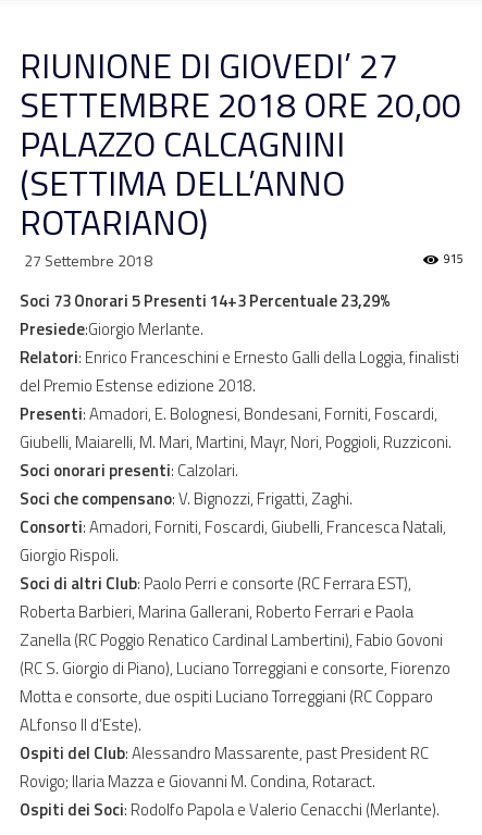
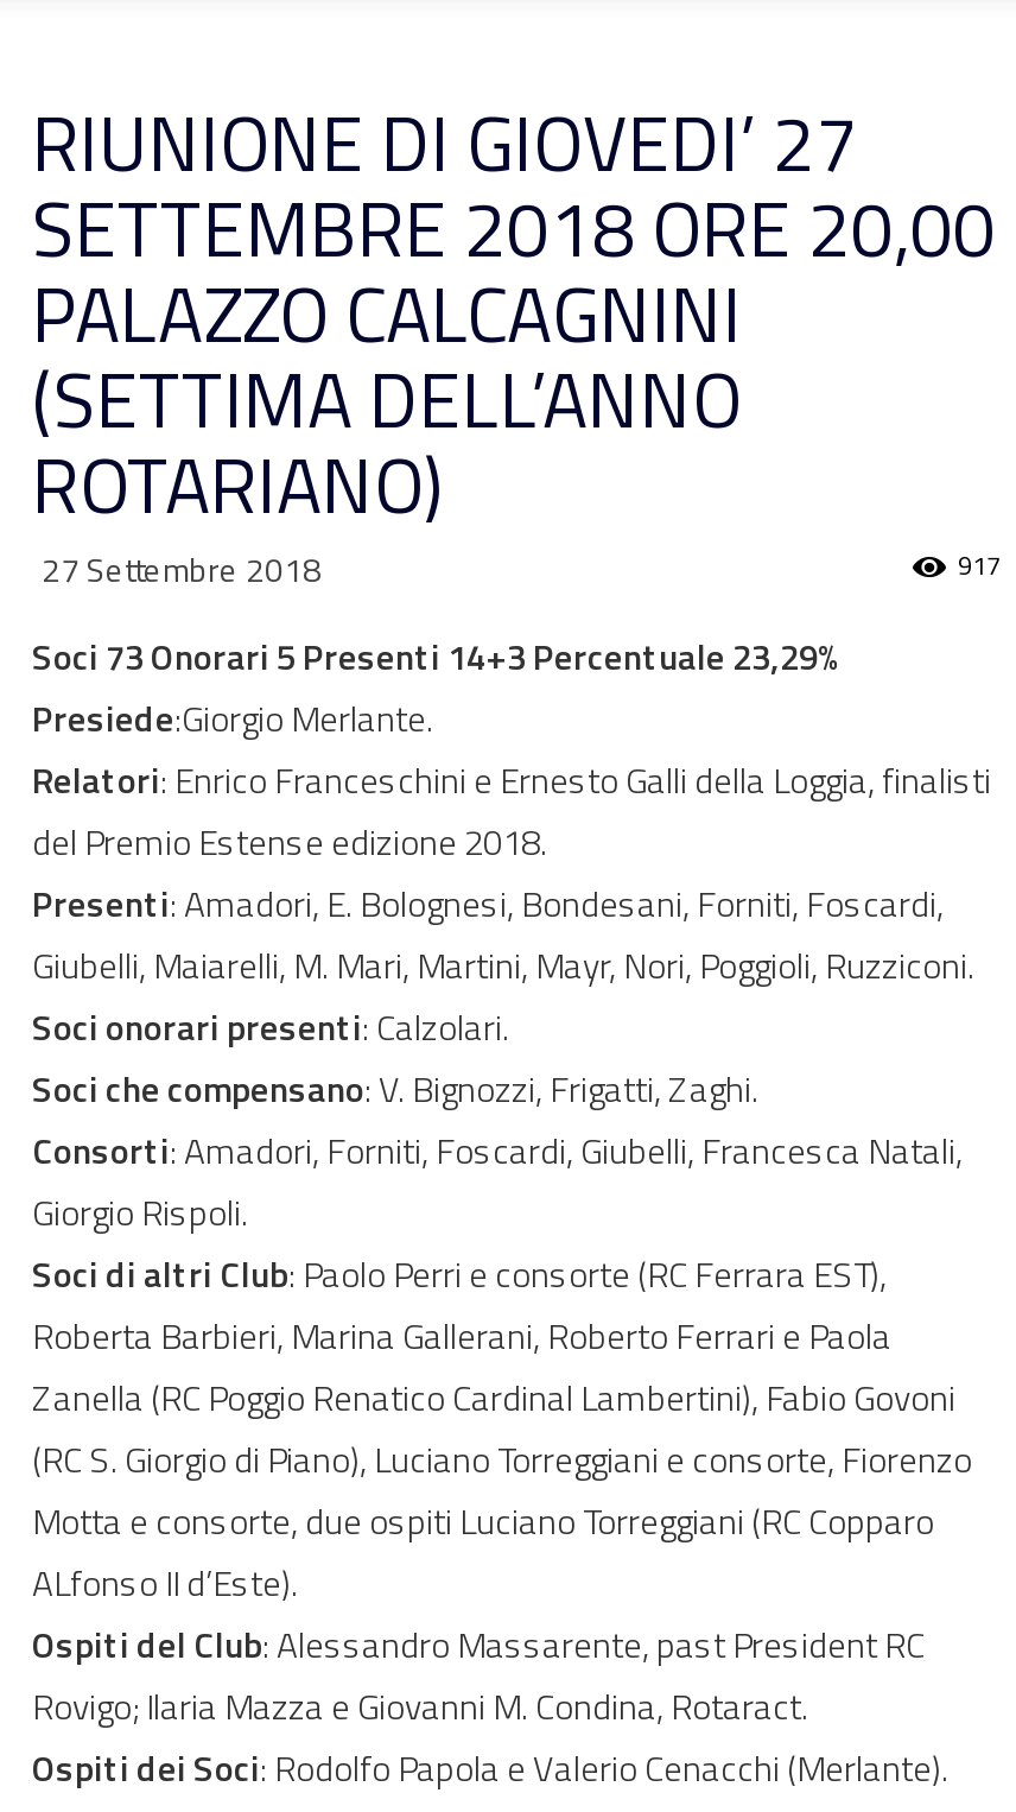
- 915
+ 917
